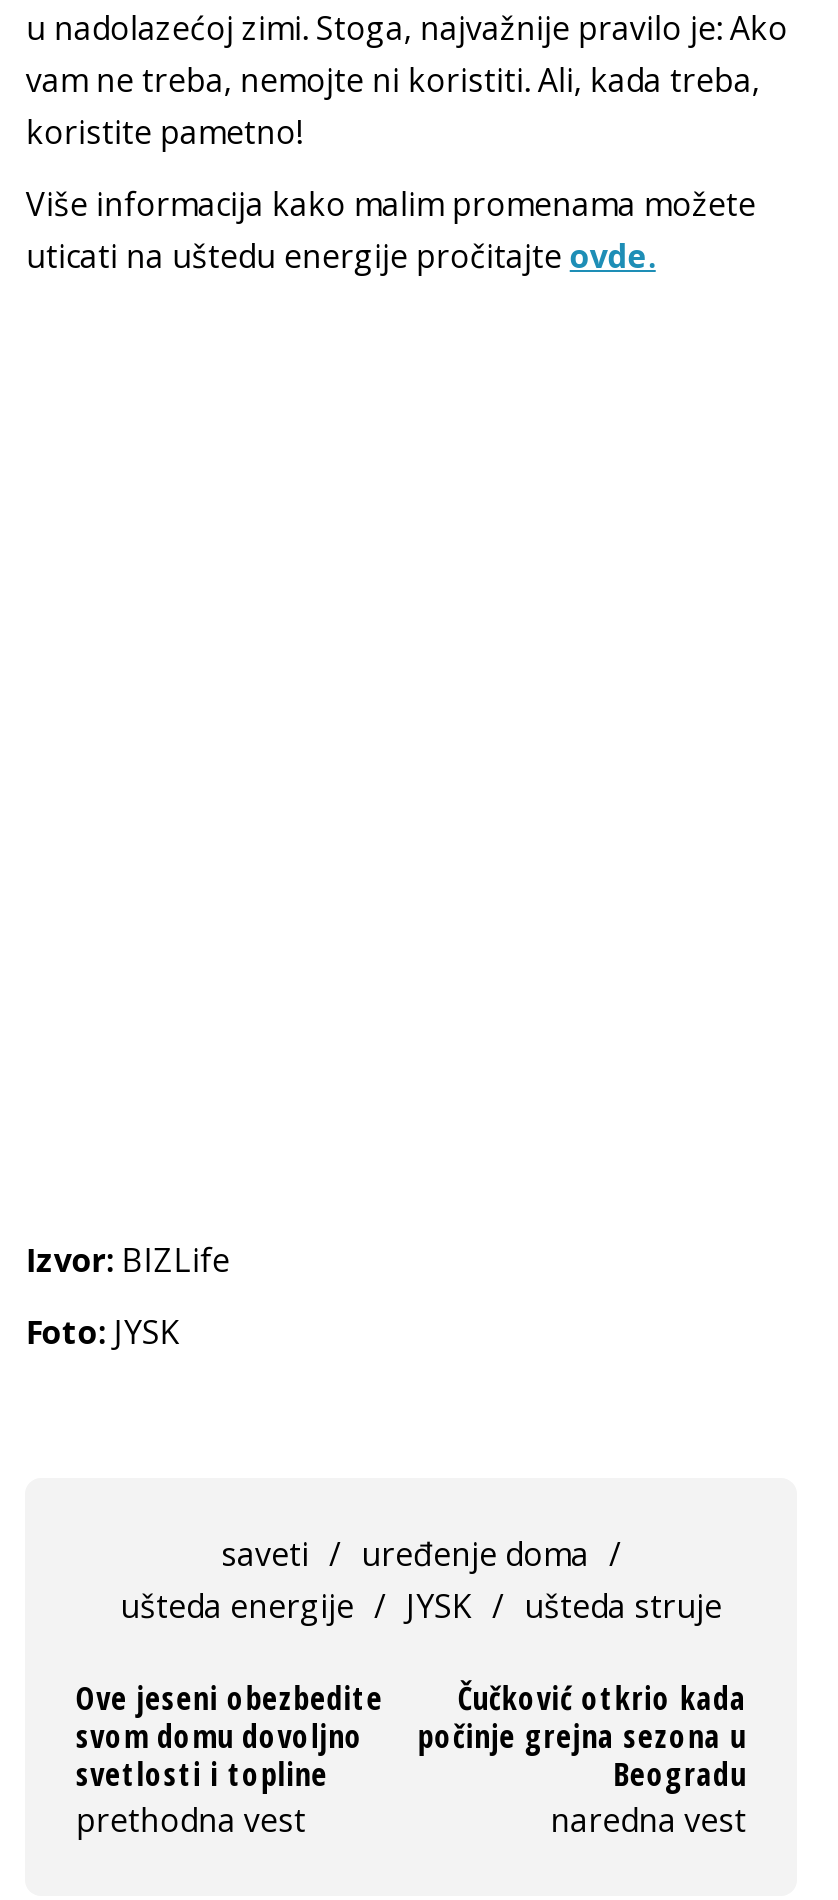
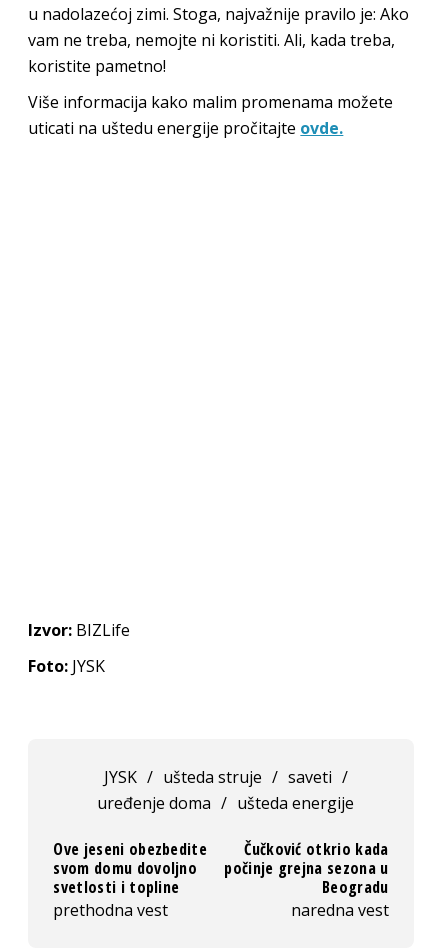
- saveti / uređenje doma /
- ušteda energije / JYSK / ušteda struje
+ JYSK / ušteda struje / saveti /
+ uređenje doma / ušteda energije
